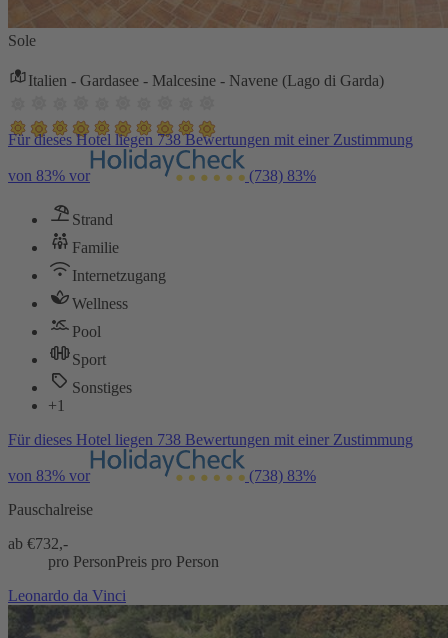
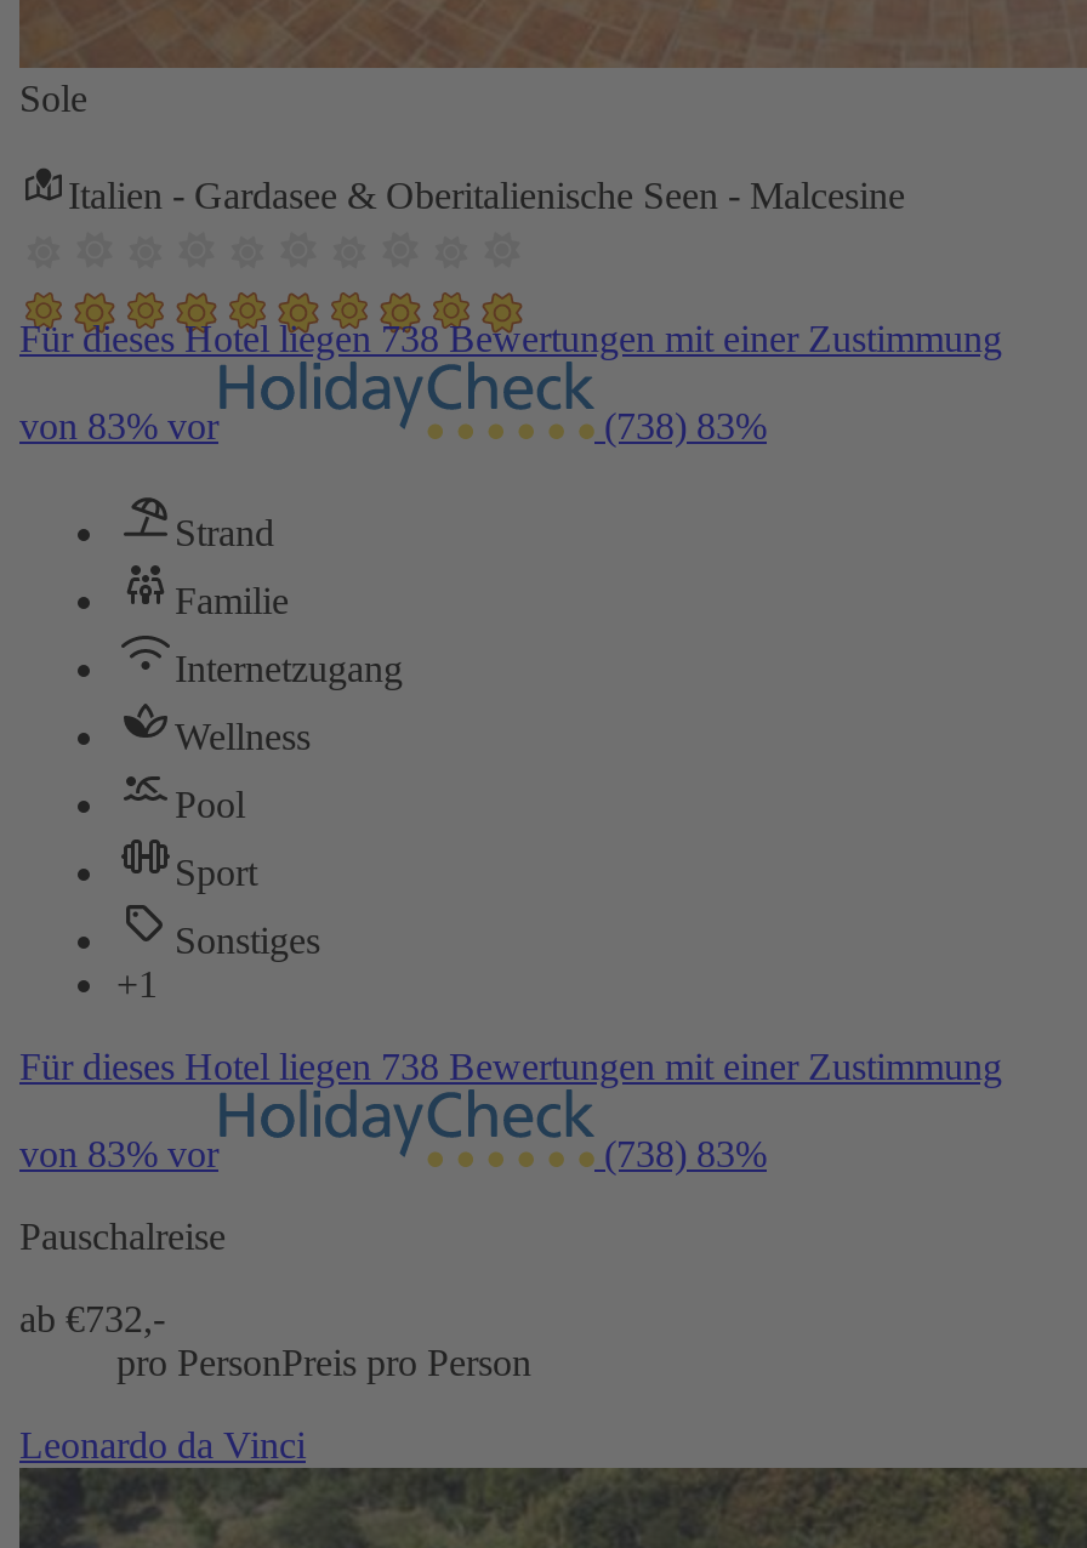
- Italien - Gardasee - Malcesine - Navene (Lago di Garda)
+ Italien - Gardasee & Oberitalienische Seen - Malcesine
